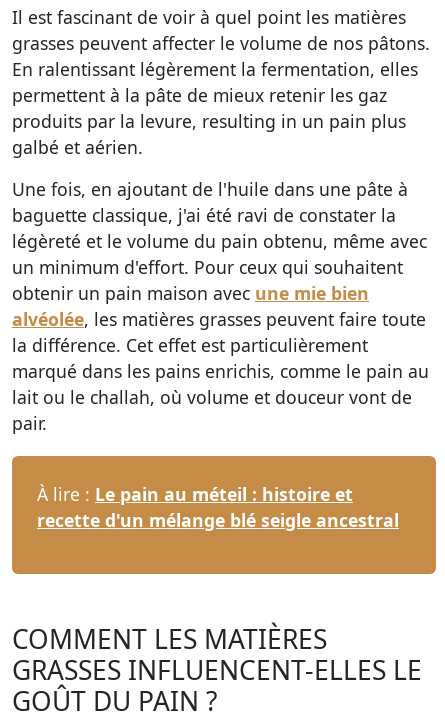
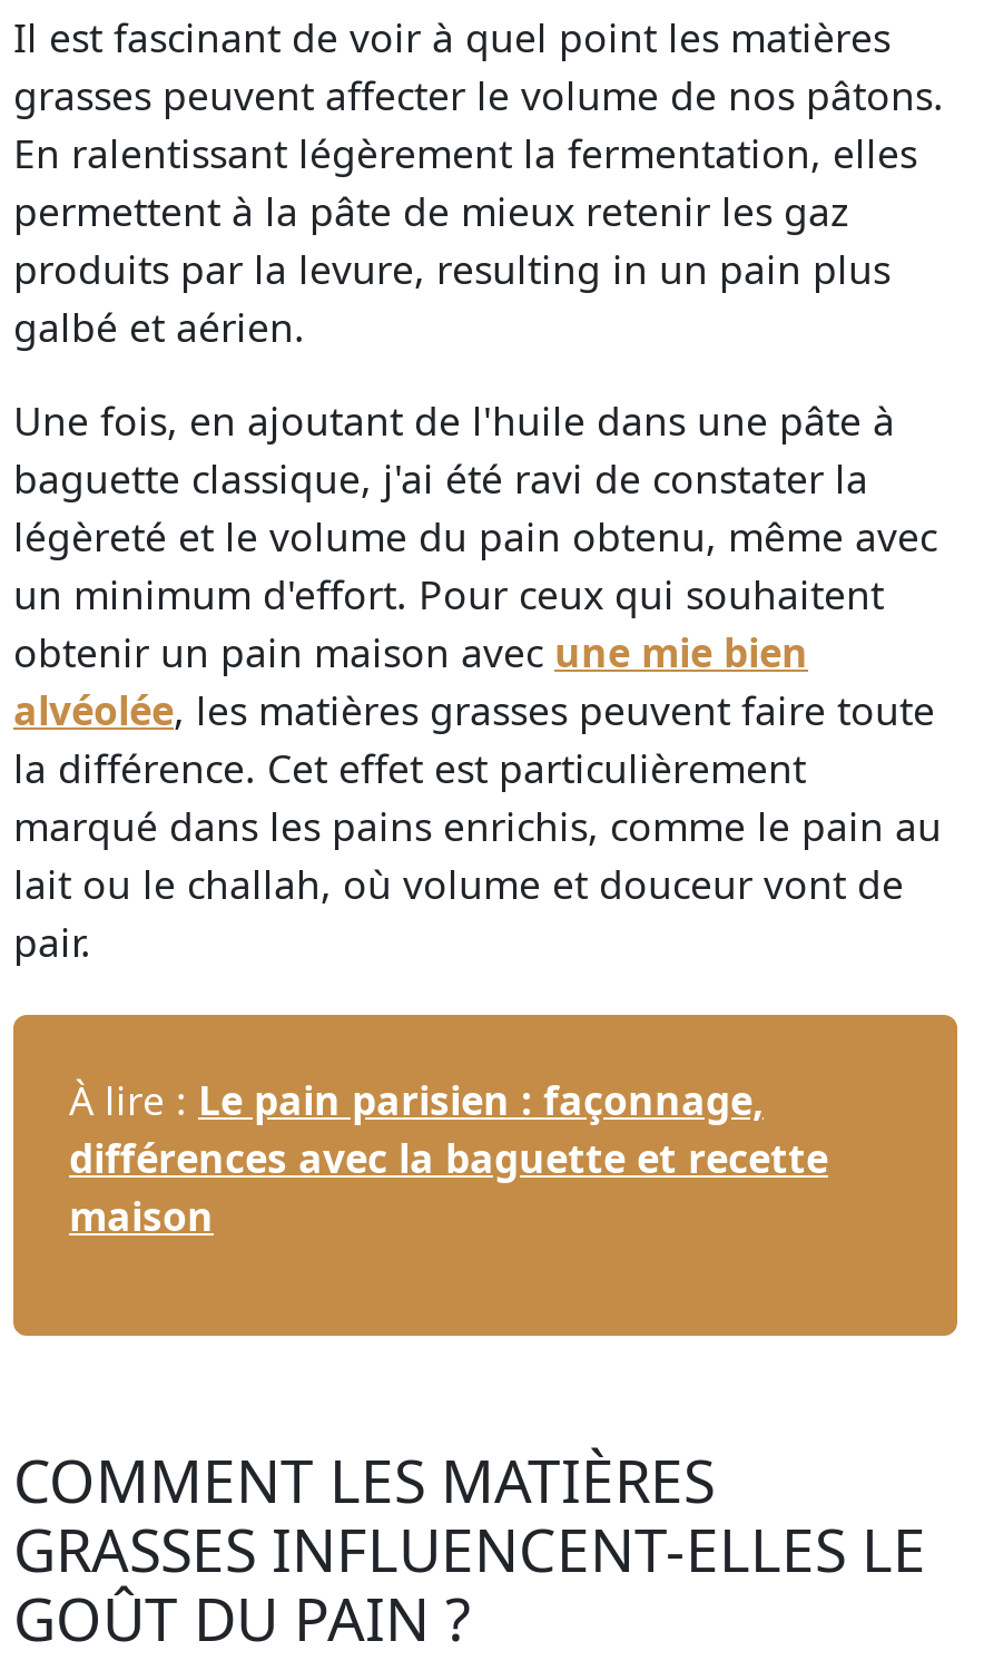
- À lire : Le pain au méteil : histoire et
- recette d'un mélange blé seigle ancestral
+ À lire : Le pain parisien : façonnage,
+ différences avec la baguette et recette
+ maison
